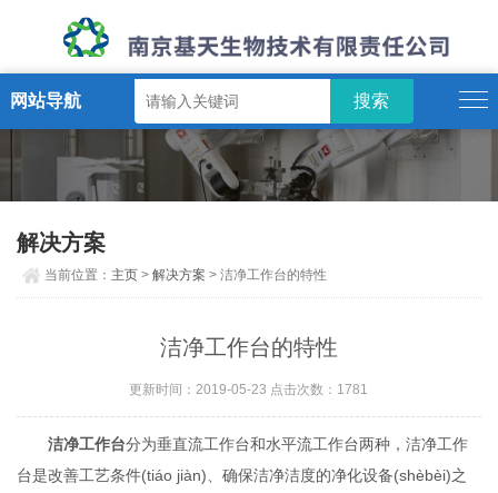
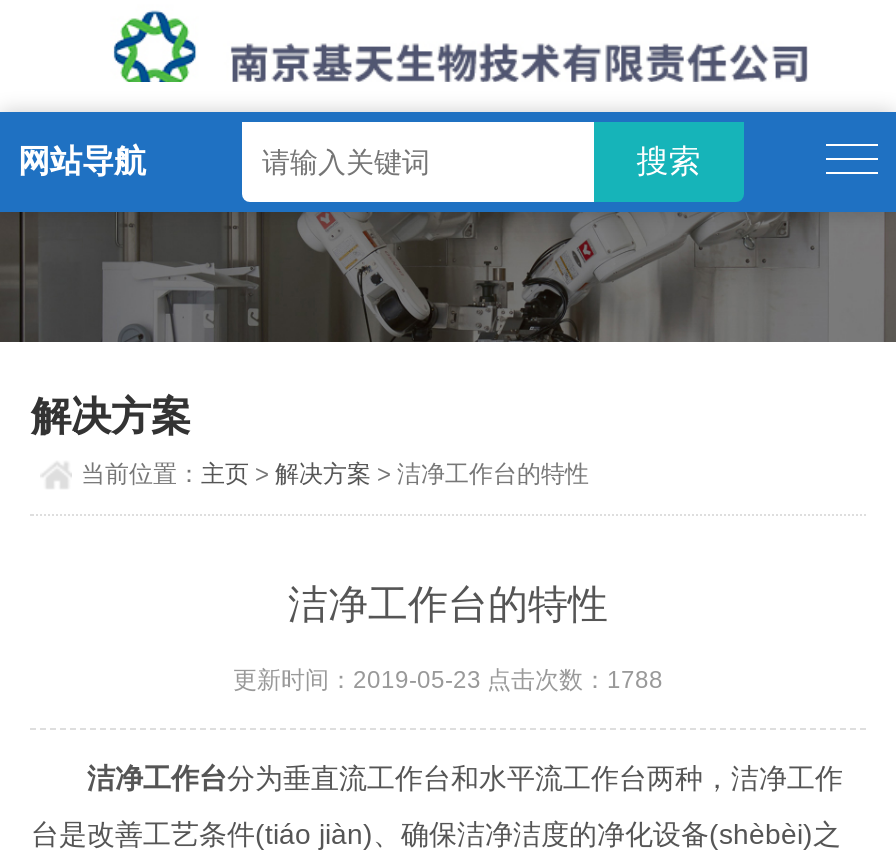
- 更新时间：2019-05-23 点击次数：1781
+ 更新时间：2019-05-23 点击次数：1788
